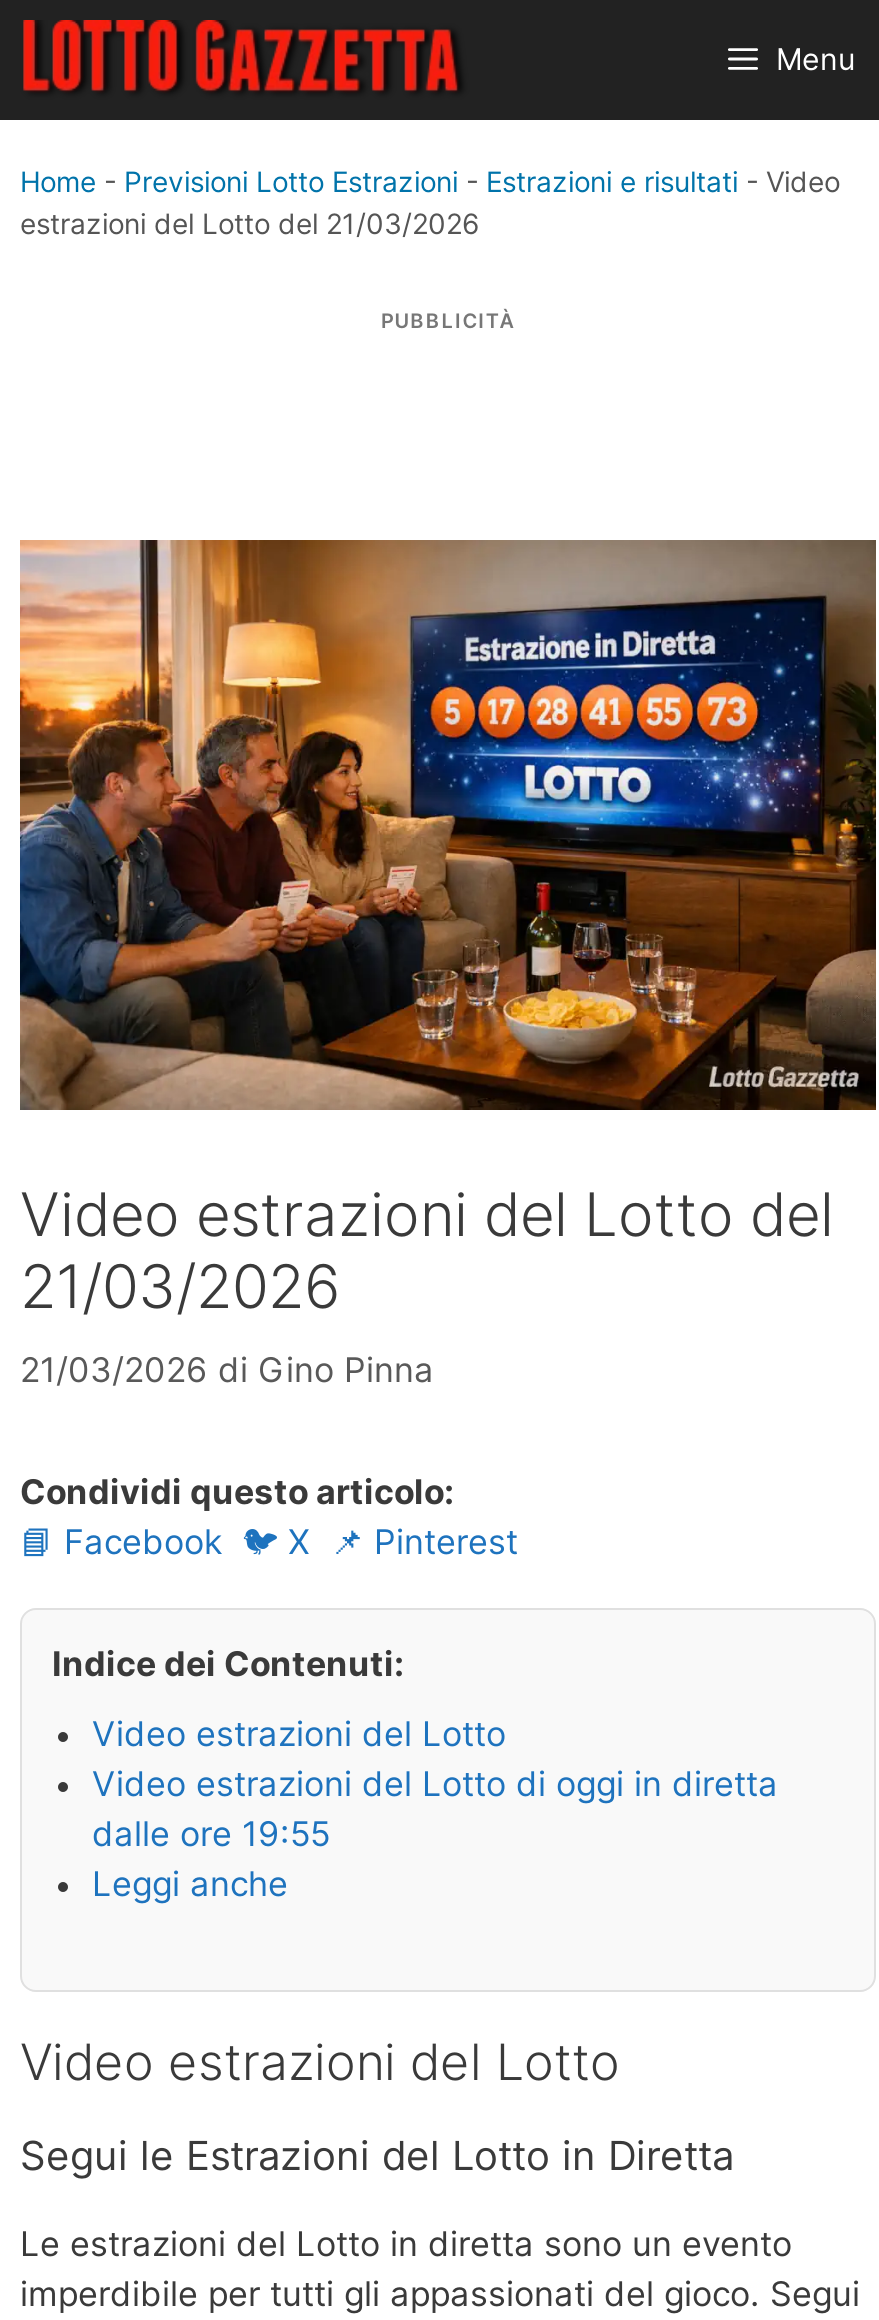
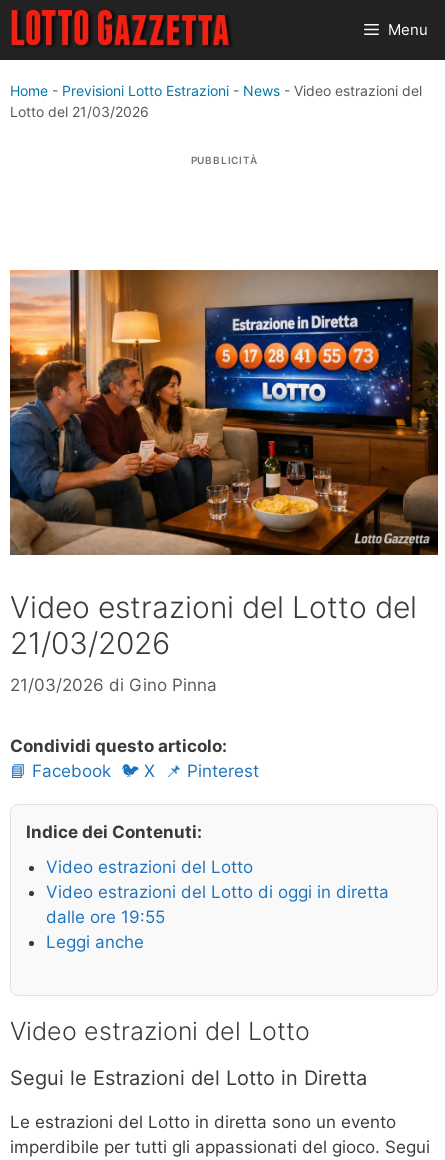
- Home - Previsioni Lotto Estrazioni - Estrazioni e risultati - Video
- estrazioni del Lotto del 21/03/2026
+ Home - Previsioni Lotto Estrazioni - News - Video estrazioni del
+ Lotto del 21/03/2026
